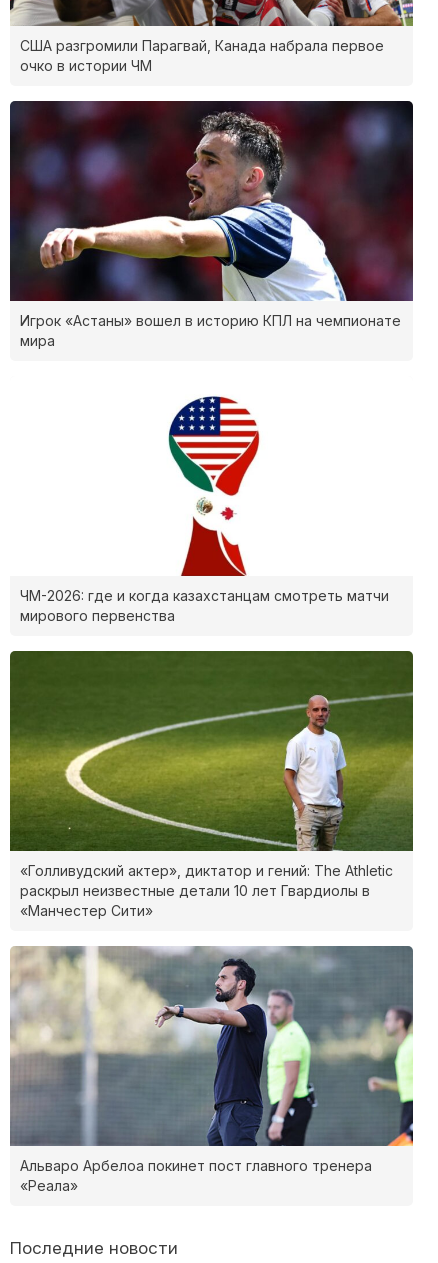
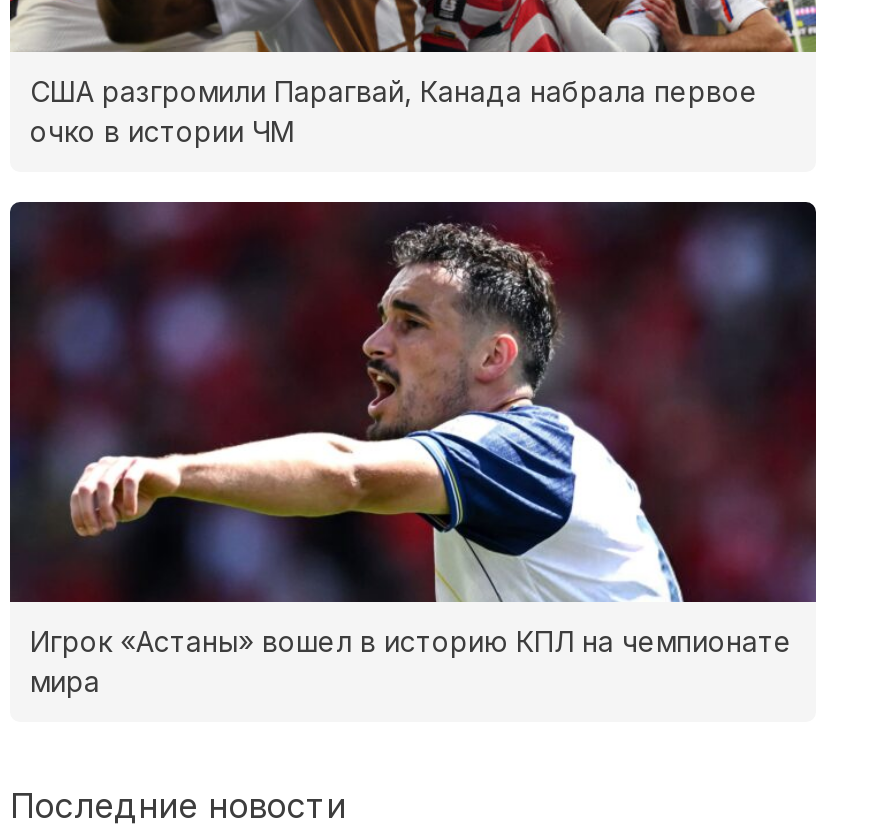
- [image]
- ЧМ-2026: где и когда казахстанцам смотреть матчи
- мирового первенства

- [image]
- «Голливудский актер», диктатор и гений: The Athletic
- раскрыл неизвестные детали 10 лет Гвардиолы в
- «Манчестер Сити»

- [image]
- Альваро Арбелоа покинет пост главного тренера
- «Реала»
